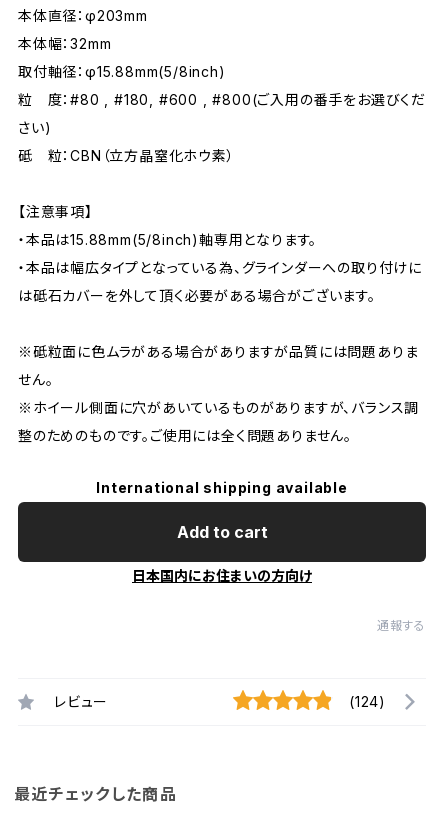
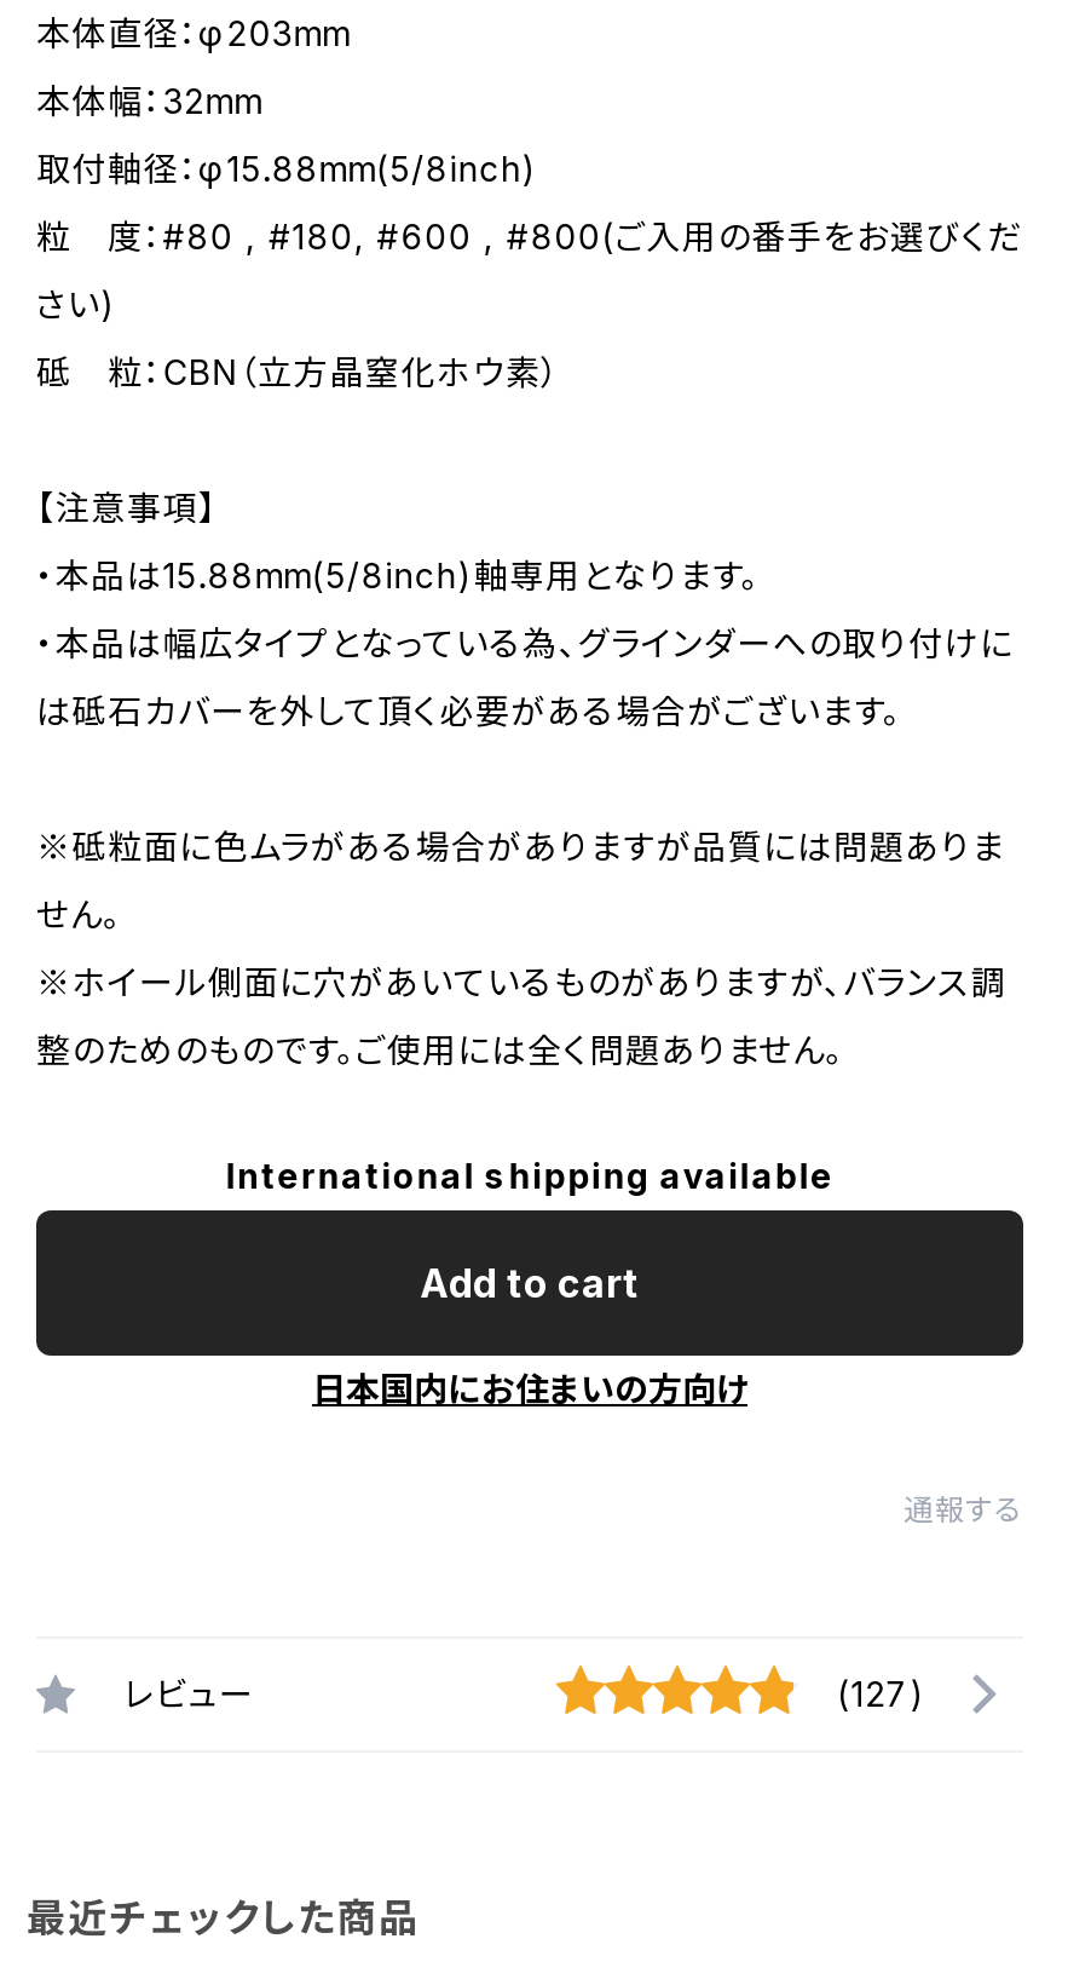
- (124)
+ (127)
